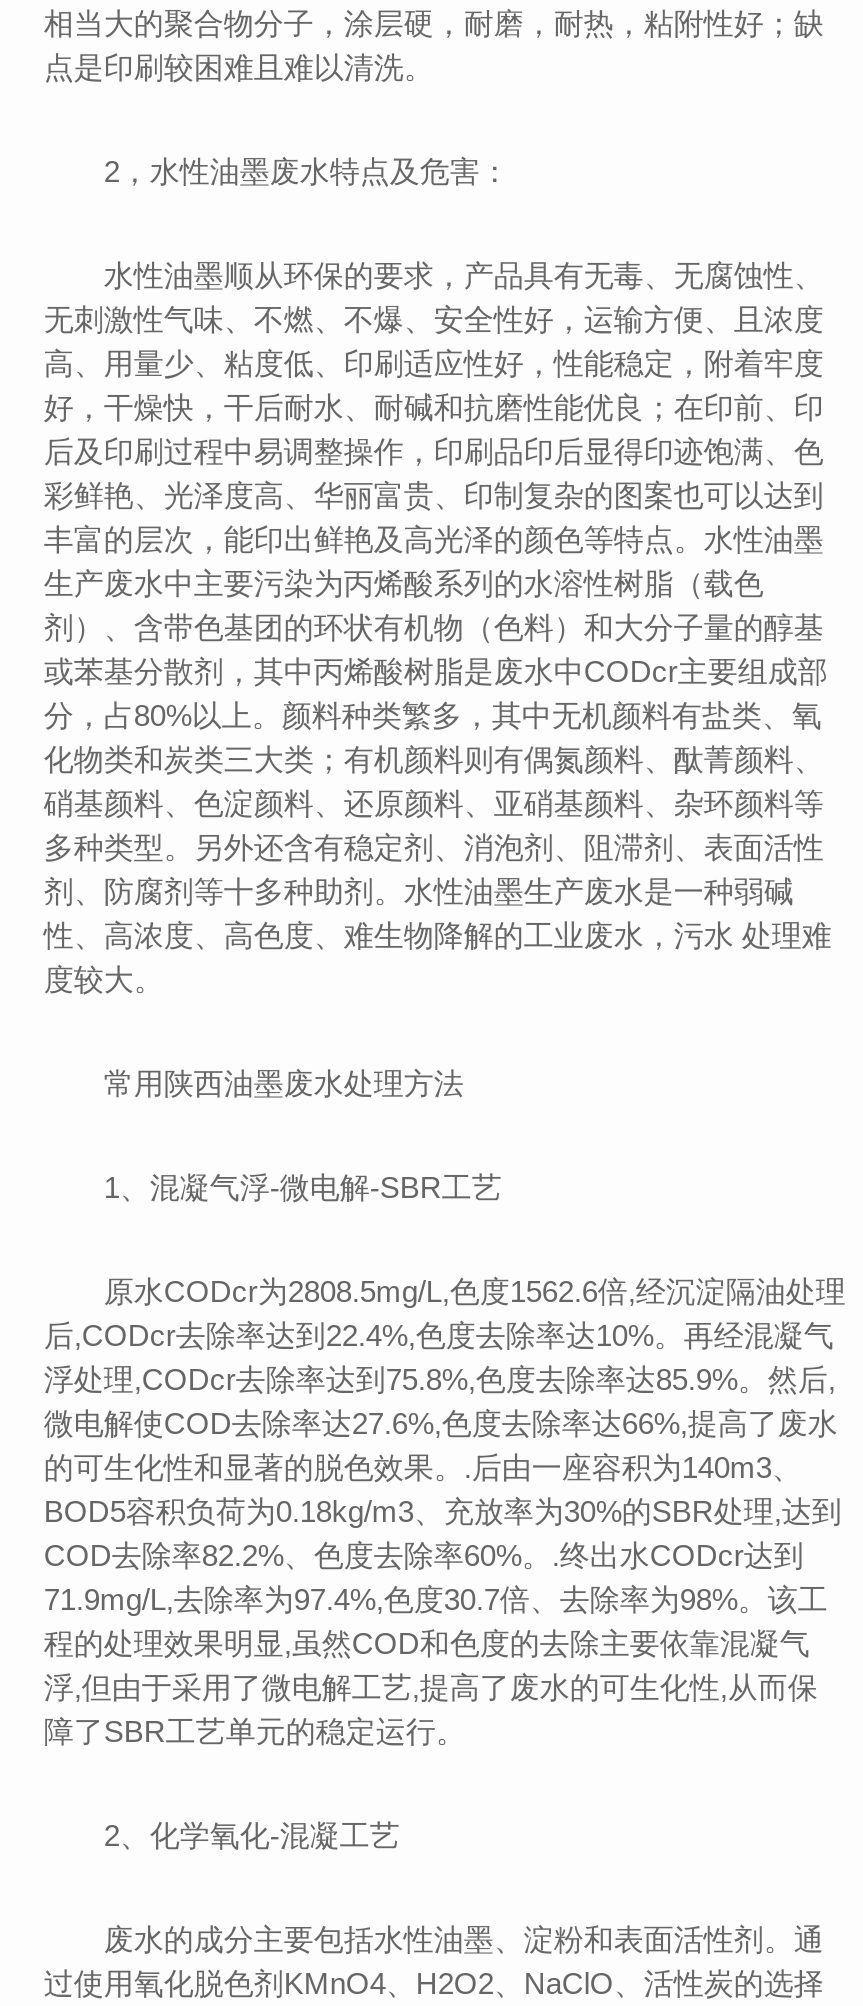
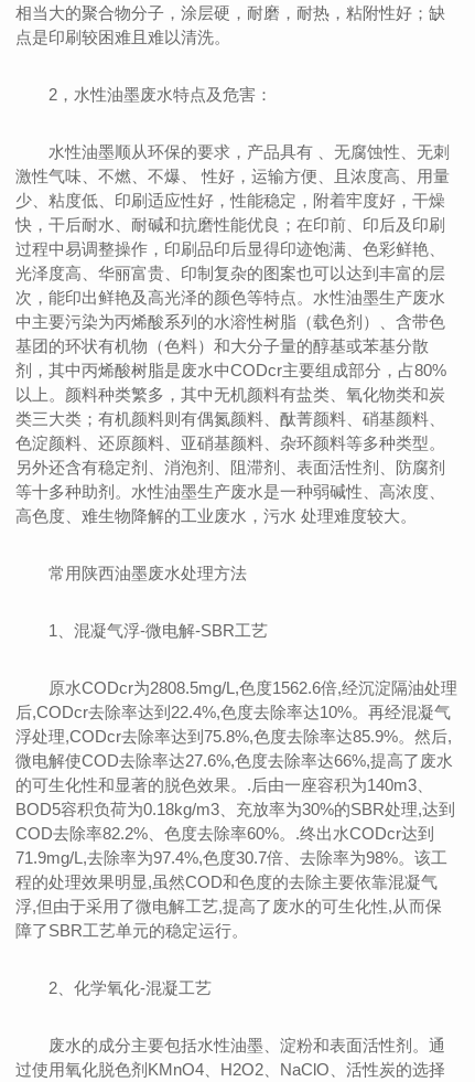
- 水性油墨顺从环保的要求，产品具有无毒、无腐蚀性、
- 无刺激性气味、不燃、不爆、安全性好，运输方便、且浓度
- 高、用量少、粘度低、印刷适应性好，性能稳定，附着牢度
- 好，干燥快，干后耐水、耐碱和抗磨性能优良；在印前、印
- 后及印刷过程中易调整操作，印刷品印后显得印迹饱满、色
- 彩鲜艳、光泽度高、华丽富贵、印制复杂的图案也可以达到
- 丰富的层次，能印出鲜艳及高光泽的颜色等特点。水性油墨
- 生产废水中主要污染为丙烯酸系列的水溶性树脂（载色
- 剂）、含带色基团的环状有机物（色料）和大分子量的醇基
- 或苯基分散剂，其中丙烯酸树脂是废水中CODcr主要组成部
- 分，占80%以上。颜料种类繁多，其中无机颜料有盐类、氧
- 化物类和炭类三大类；有机颜料则有偶氮颜料、酞菁颜料、
- 硝基颜料、色淀颜料、还原颜料、亚硝基颜料、杂环颜料等
- 多种类型。另外还含有稳定剂、消泡剂、阻滞剂、表面活性
- 剂、防腐剂等十多种助剂。水性油墨生产废水是一种弱碱
- 性、高浓度、高色度、难生物降解的工业废水，污水 处理难
- 度较大。
+ 水性油墨顺从环保的要求，产品具有 、无腐蚀性、无刺
+ 激性气味、不燃、不爆、 性好，运输方便、且浓度高、用量
+ 少、粘度低、印刷适应性好，性能稳定，附着牢度好，干燥
+ 快，干后耐水、耐碱和抗磨性能优良；在印前、印后及印刷
+ 过程中易调整操作，印刷品印后显得印迹饱满、色彩鲜艳、
+ 光泽度高、华丽富贵、印制复杂的图案也可以达到丰富的层
+ 次，能印出鲜艳及高光泽的颜色等特点。水性油墨生产废水
+ 中主要污染为丙烯酸系列的水溶性树脂（载色剂）、含带色
+ 基团的环状有机物（色料）和大分子量的醇基或苯基分散
+ 剂，其中丙烯酸树脂是废水中CODcr主要组成部分，占80%
+ 以上。颜料种类繁多，其中无机颜料有盐类、氧化物类和炭
+ 类三大类；有机颜料则有偶氮颜料、酞菁颜料、硝基颜料、
+ 色淀颜料、还原颜料、亚硝基颜料、杂环颜料等多种类型。
+ 另外还含有稳定剂、消泡剂、阻滞剂、表面活性剂、防腐剂
+ 等十多种助剂。水性油墨生产废水是一种弱碱性、高浓度、
+ 高色度、难生物降解的工业废水，污水 处理难度较大。
